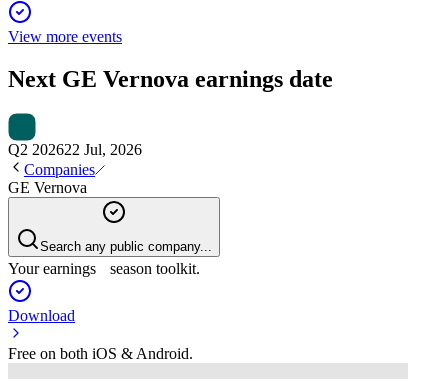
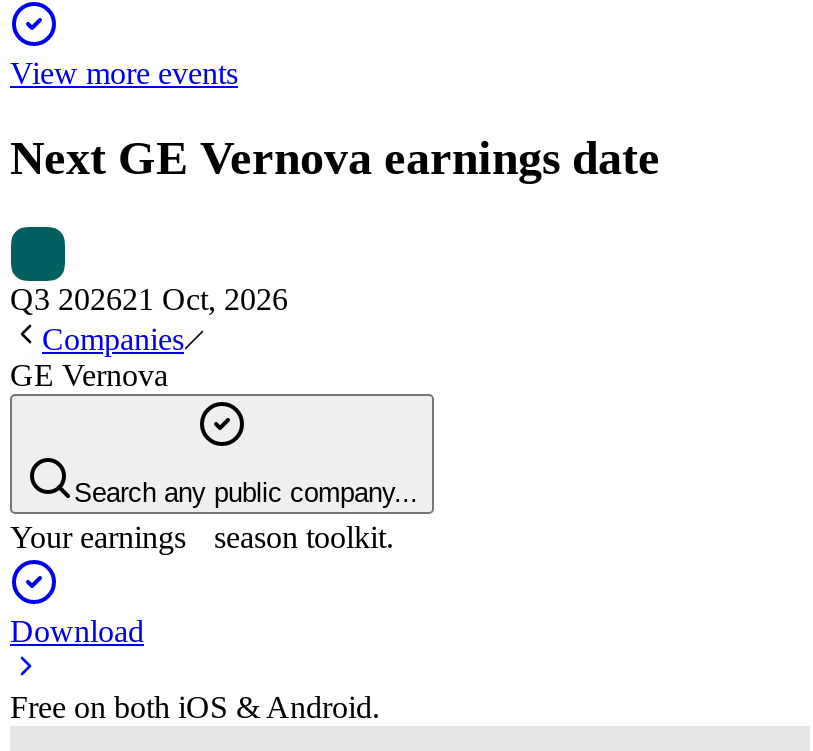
- Q2 202622 Jul, 2026
+ Q3 202621 Oct, 2026
